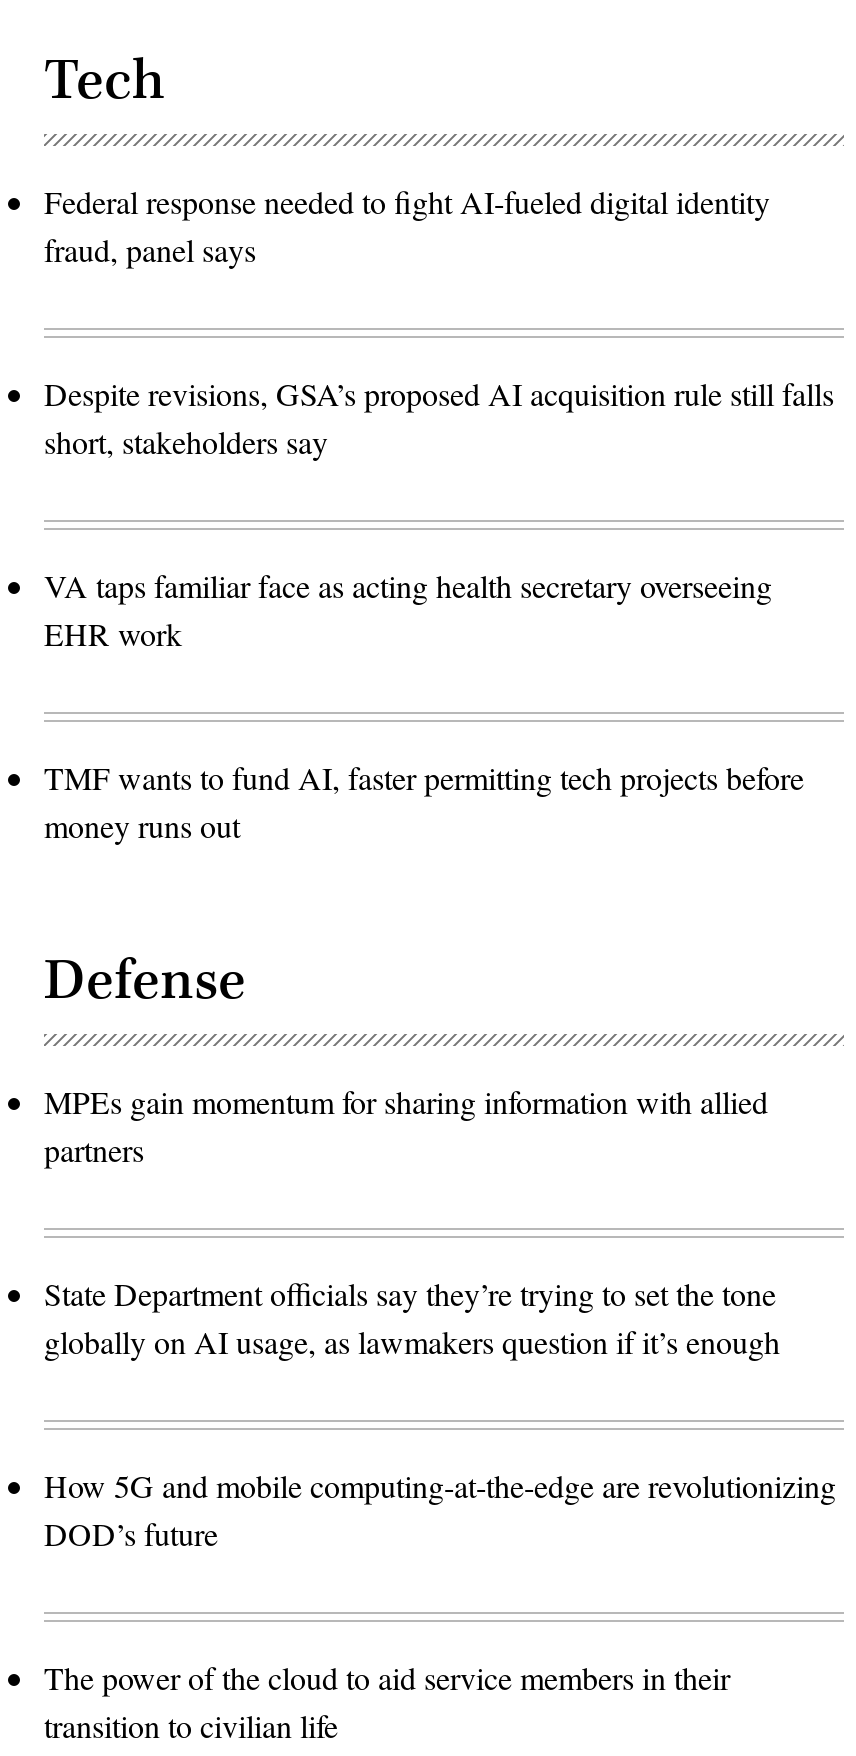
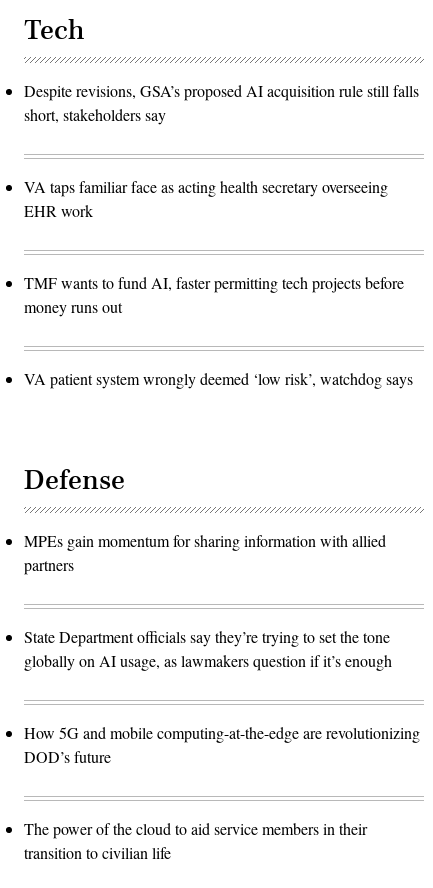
- Federal response needed to fight AI-fueled digital identity
- fraud, panel says

moved up: Despite revisions, GSA’s proposed AI acquisition rule still falls | short, stakeholders say | VA taps familiar face as acting health secretary overseeing | EHR work | TMF wants to fund AI, faster permitting tech projects before | money runs out

+ VA patient system wrongly deemed ‘low risk’, watchdog says
